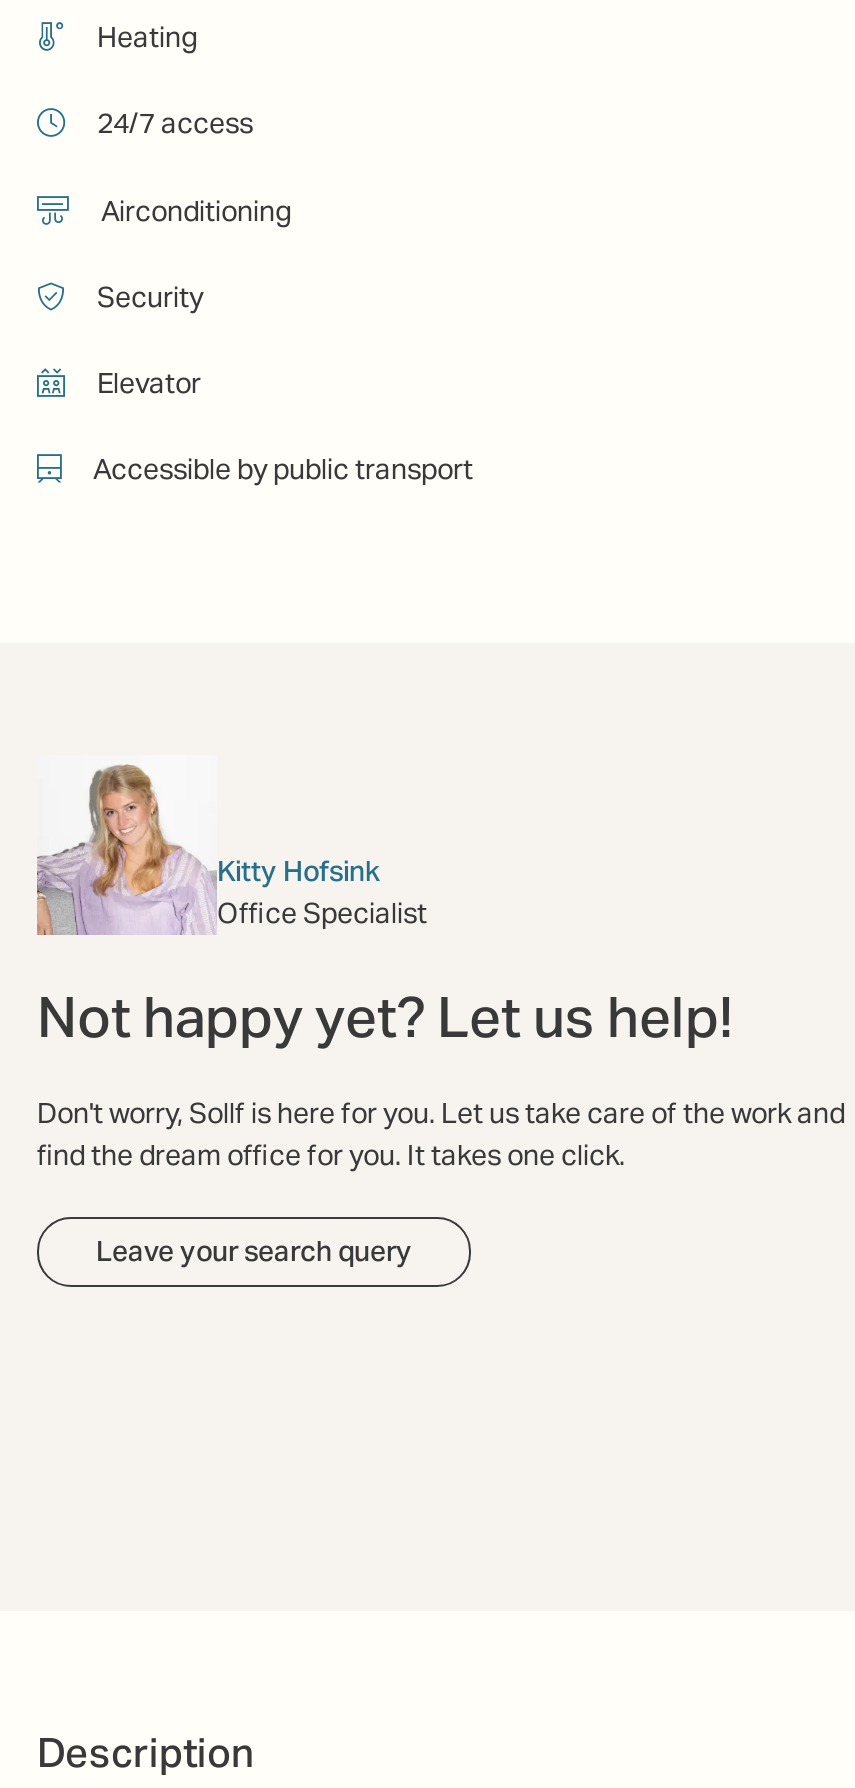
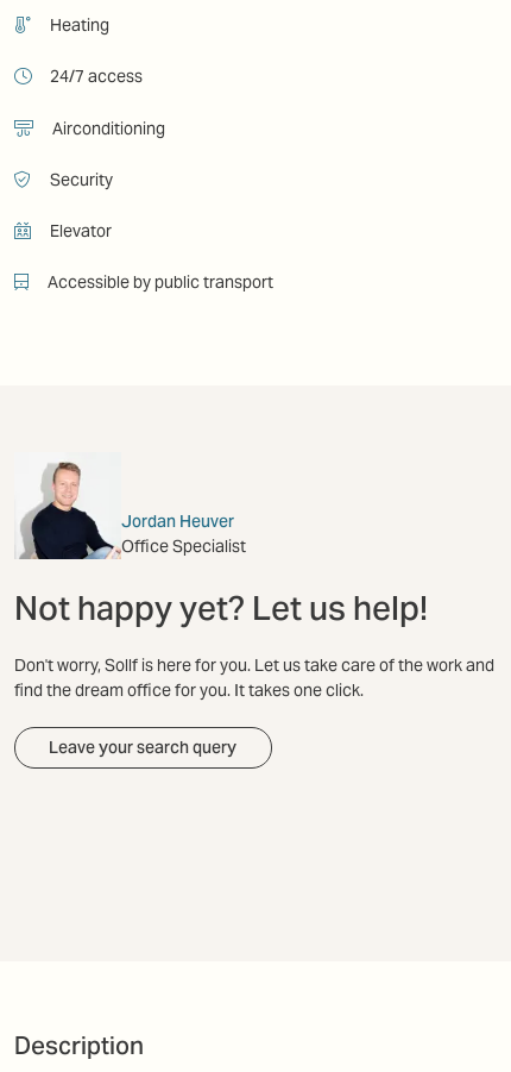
- [image]
- Kitty Hofsink
+ [image]
+ Jordan Heuver
